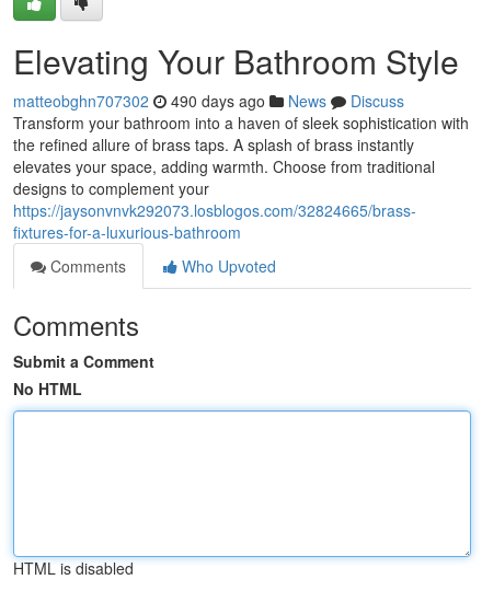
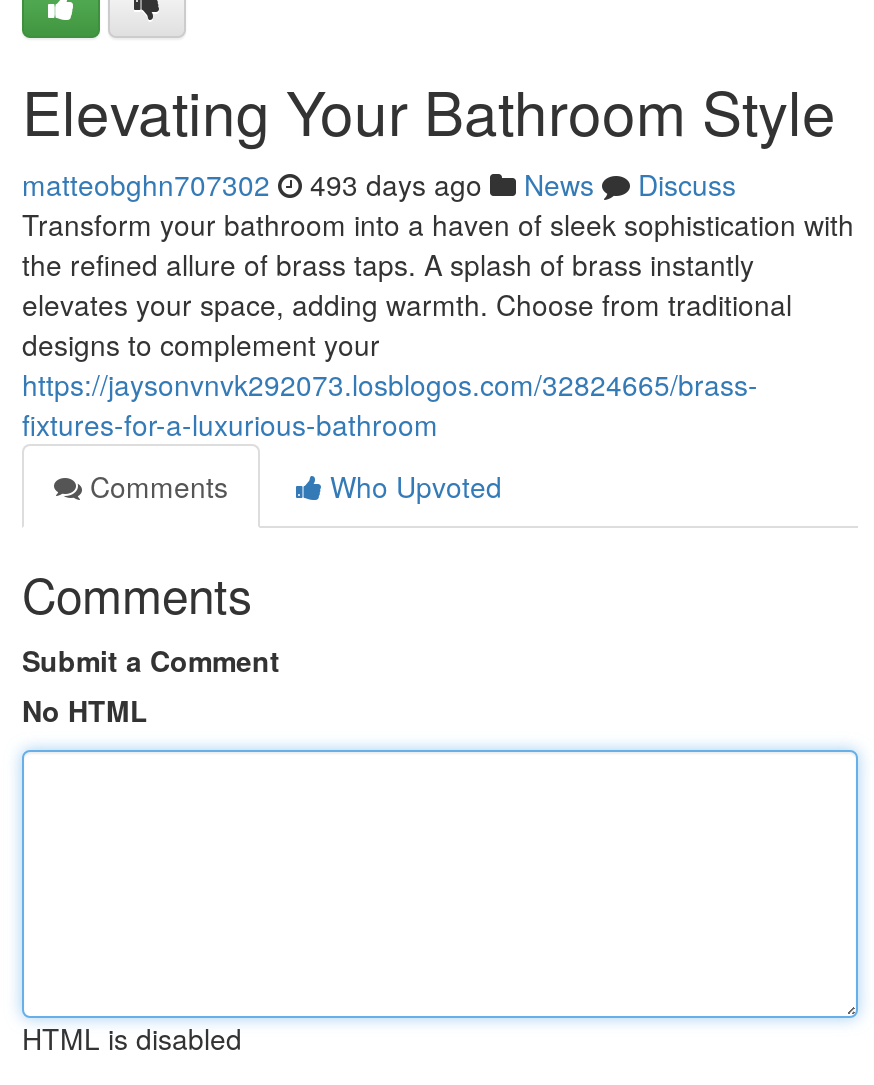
- matteobghn707302 490 days ago News Discuss
+ matteobghn707302 493 days ago News Discuss
